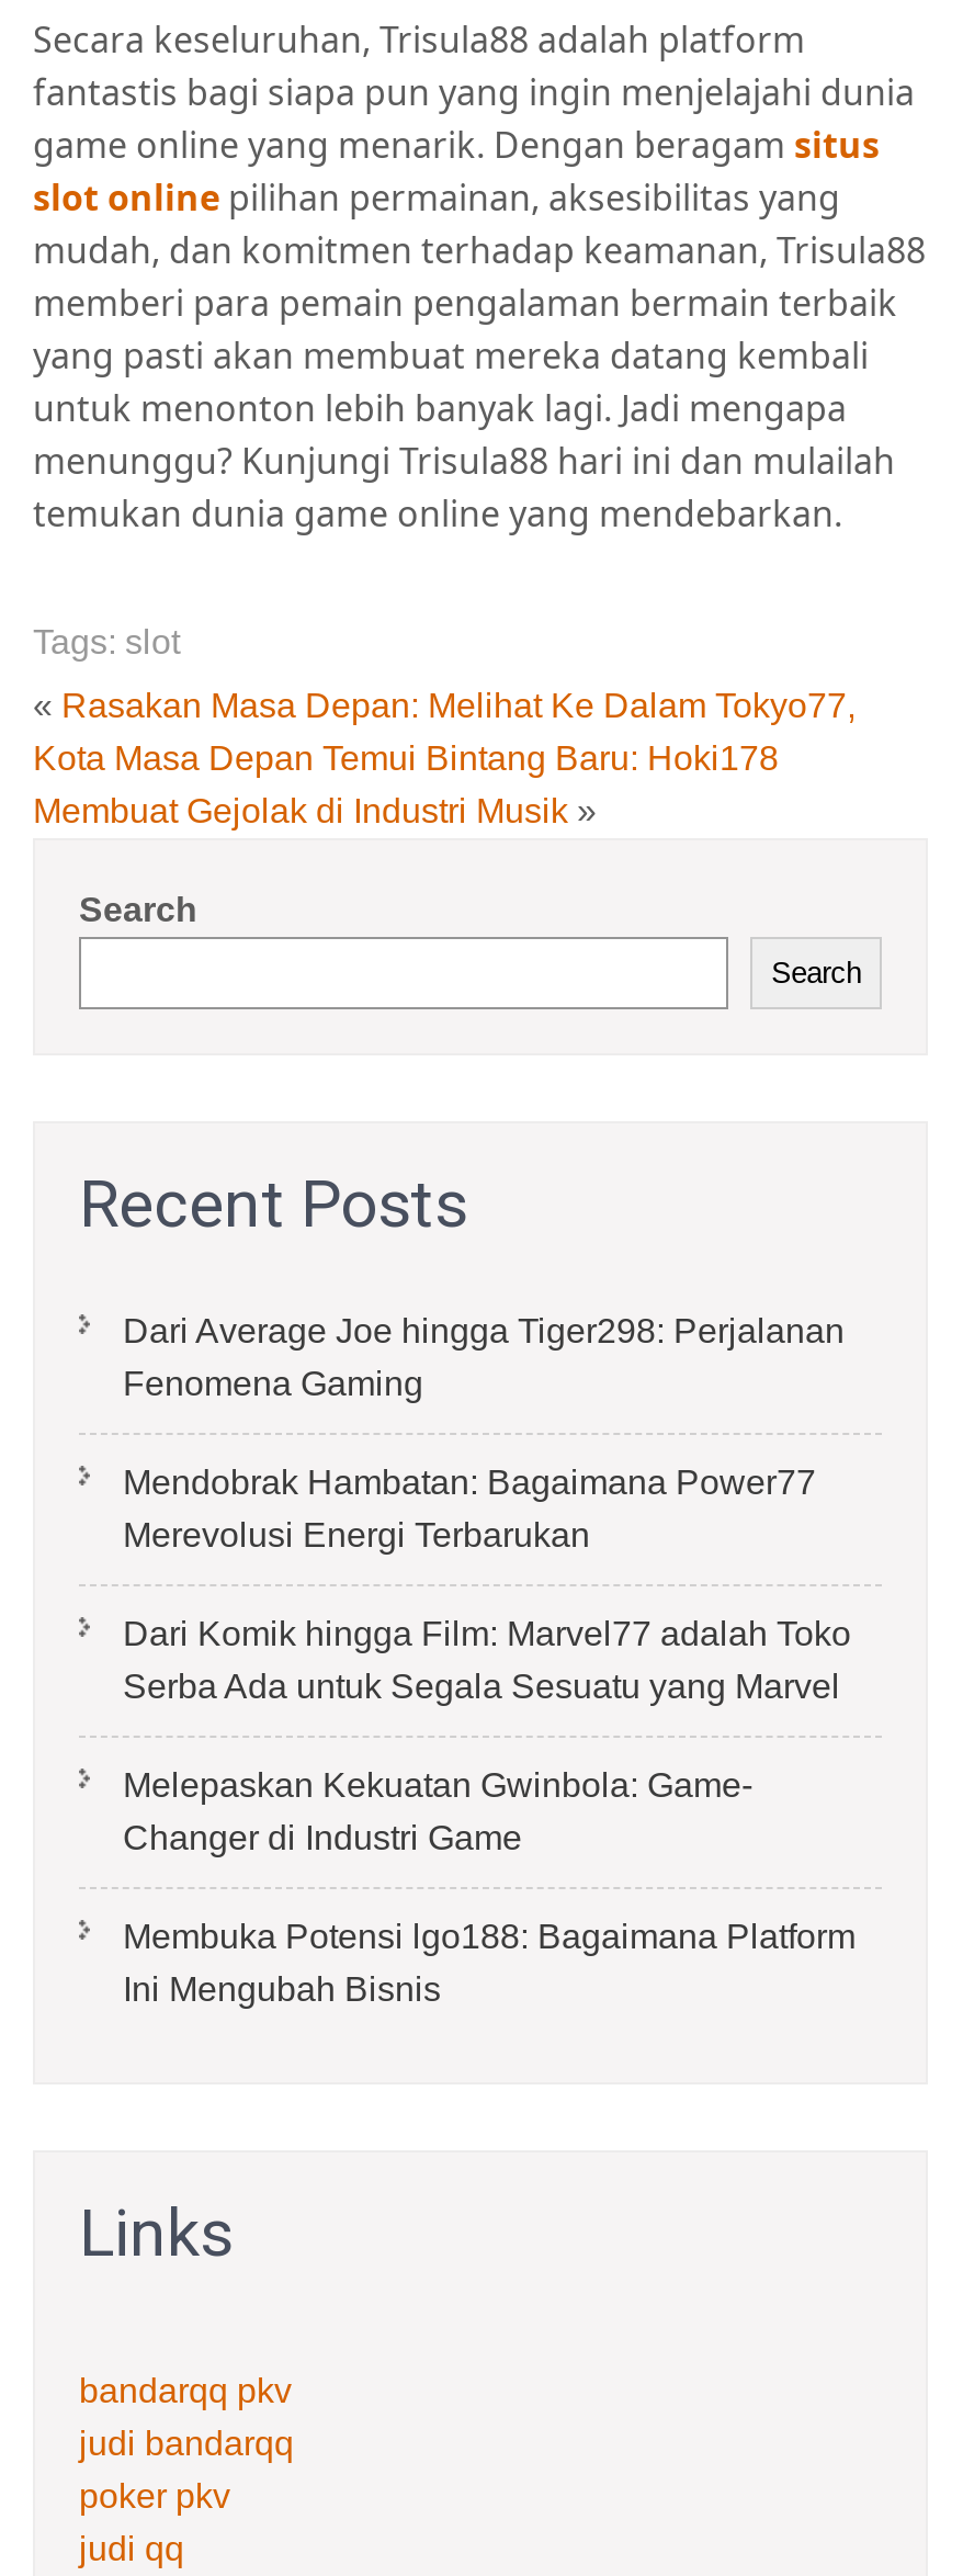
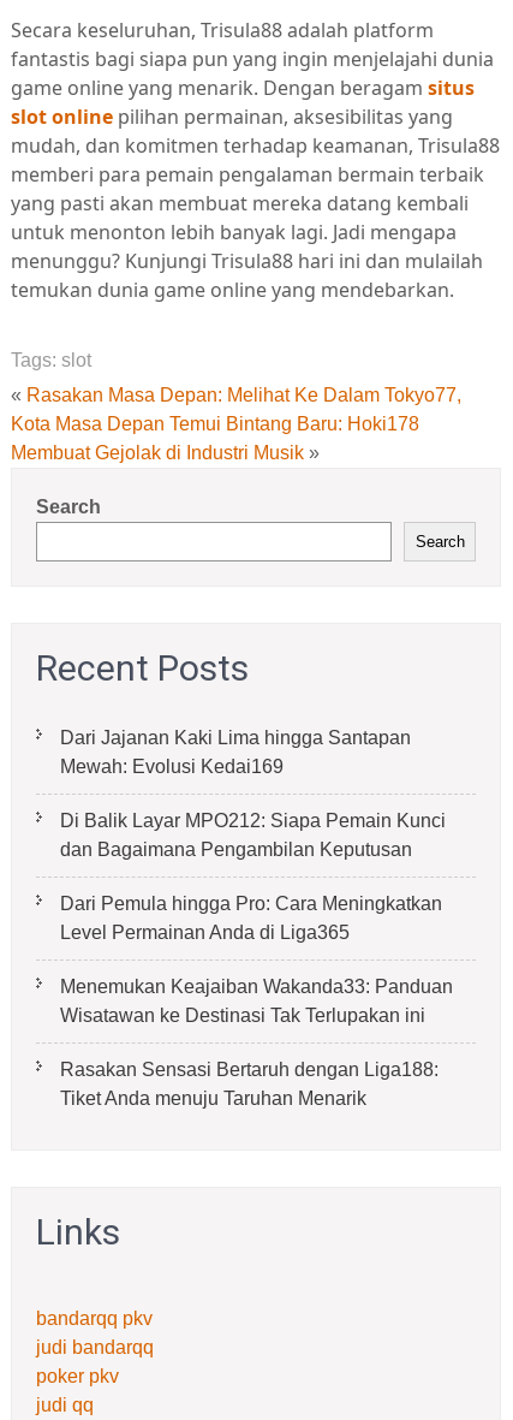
- Dari Average Joe hingga Tiger298: Perjalanan
- Fenomena Gaming
+ Dari Jajanan Kaki Lima hingga Santapan
+ Mewah: Evolusi Kedai169

- Mendobrak Hambatan: Bagaimana Power77
- Merevolusi Energi Terbarukan
+ Di Balik Layar MPO212: Siapa Pemain Kunci
+ dan Bagaimana Pengambilan Keputusan

- Dari Komik hingga Film: Marvel77 adalah Toko
- Serba Ada untuk Segala Sesuatu yang Marvel
+ Dari Pemula hingga Pro: Cara Meningkatkan
+ Level Permainan Anda di Liga365

- Melepaskan Kekuatan Gwinbola: Game-
- Changer di Industri Game
+ Menemukan Keajaiban Wakanda33: Panduan
+ Wisatawan ke Destinasi Tak Terlupakan ini

- Membuka Potensi lgo188: Bagaimana Platform
- Ini Mengubah Bisnis
+ Rasakan Sensasi Bertaruh dengan Liga188:
+ Tiket Anda menuju Taruhan Menarik
